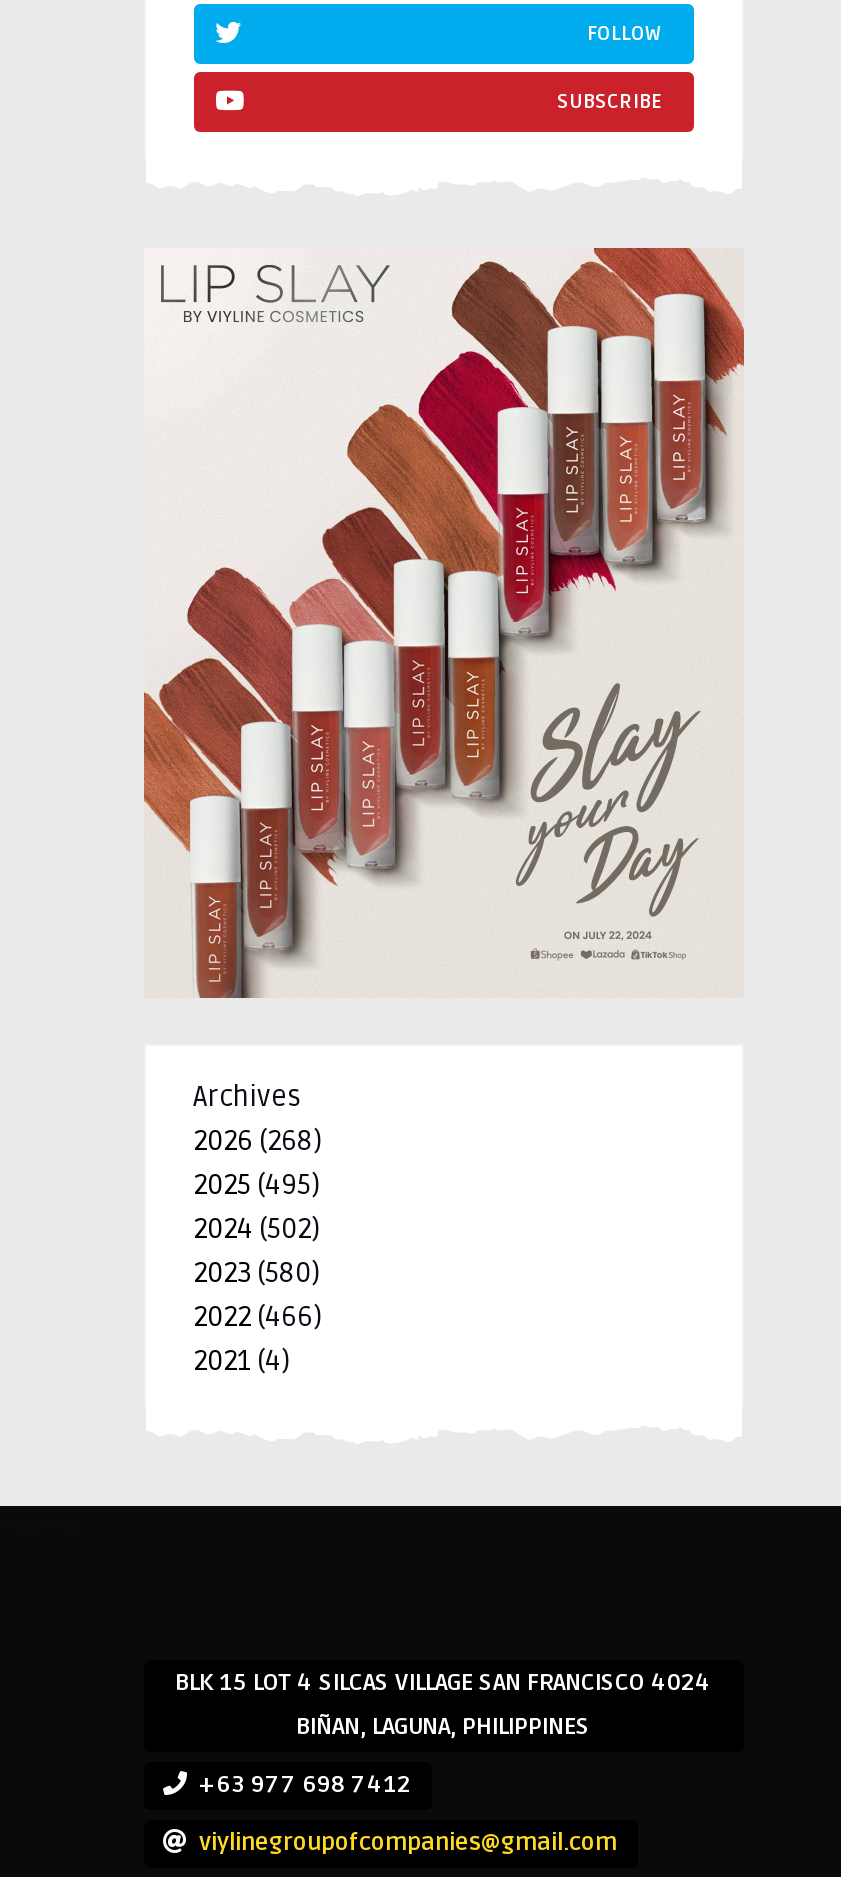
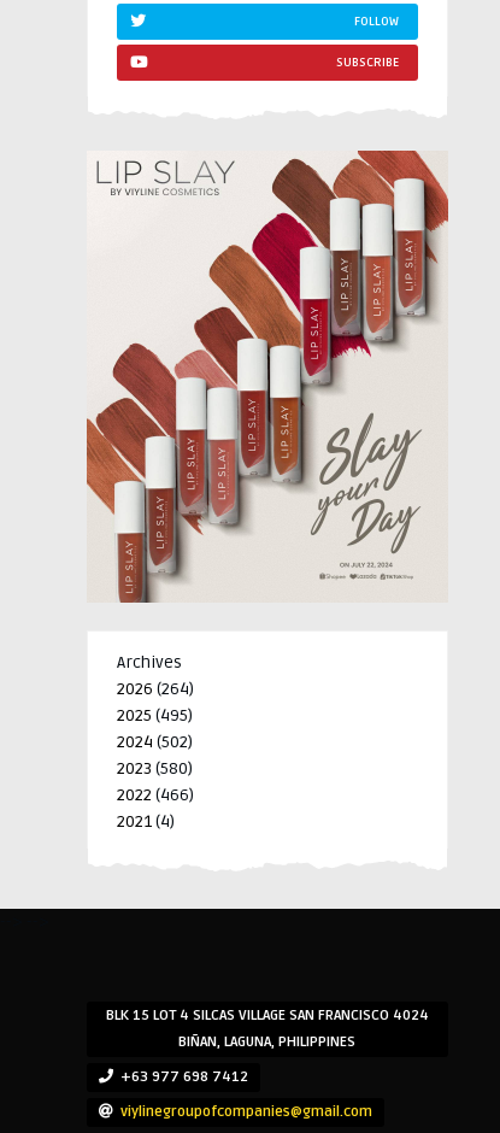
- 2026 (268)
+ 2026 (264)
